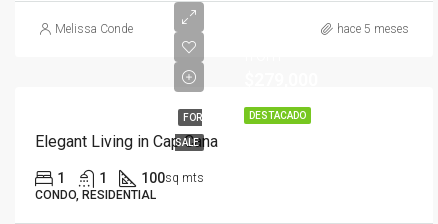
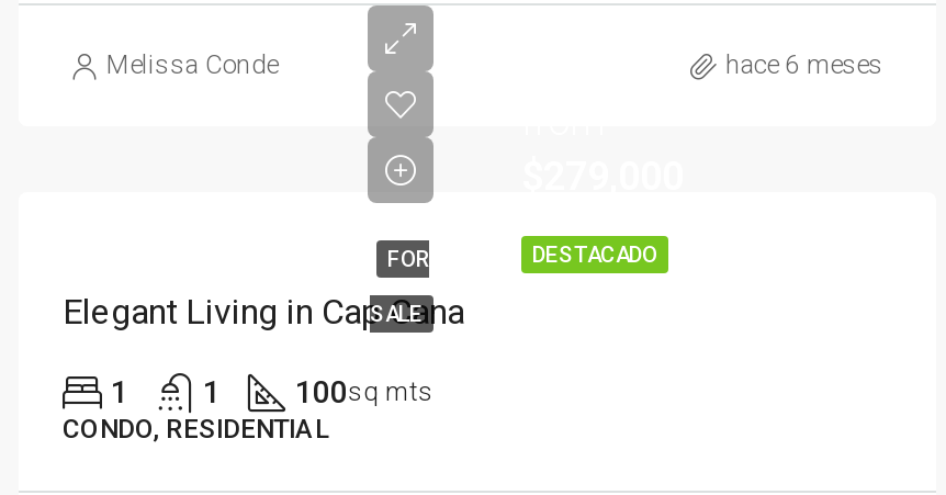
- hace 5 meses
+ hace 6 meses
